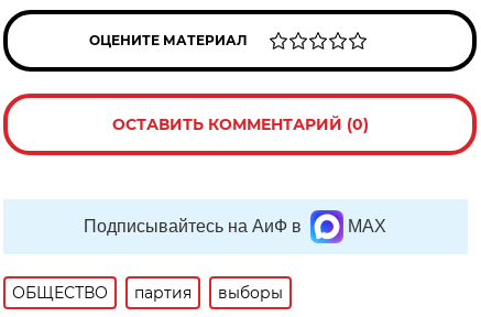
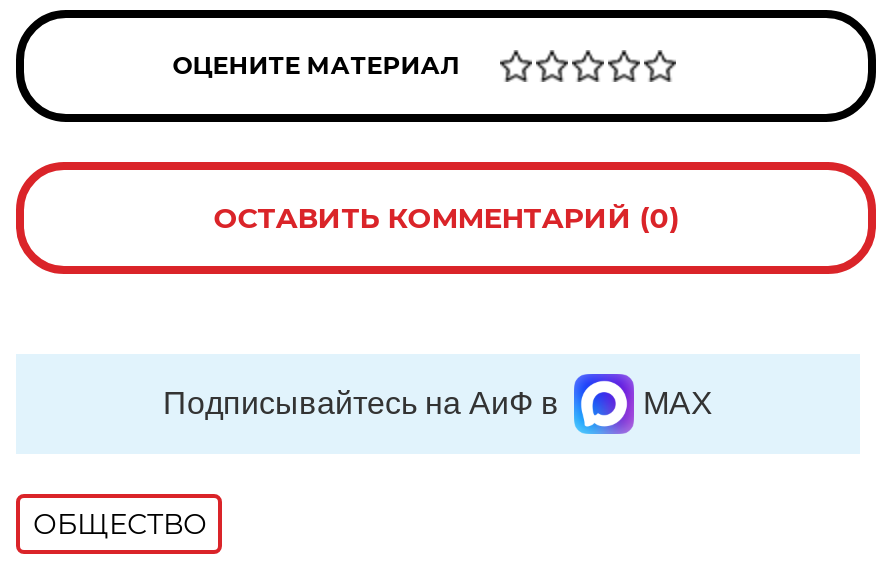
- партия
- выборы
